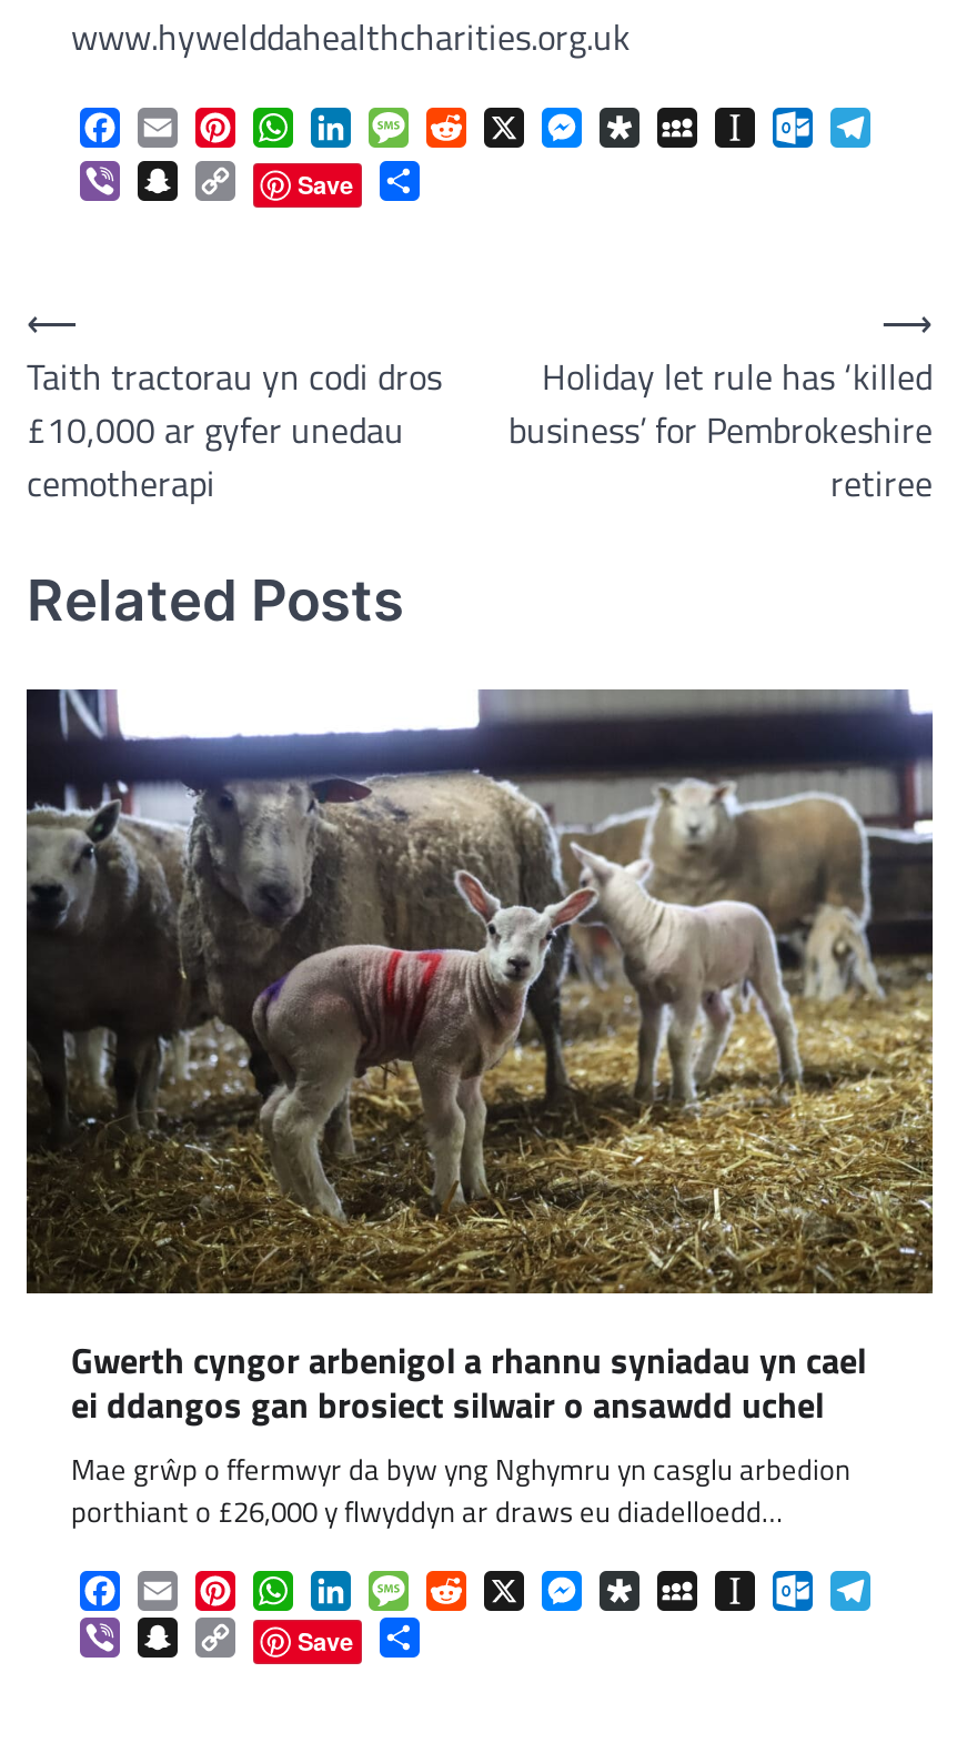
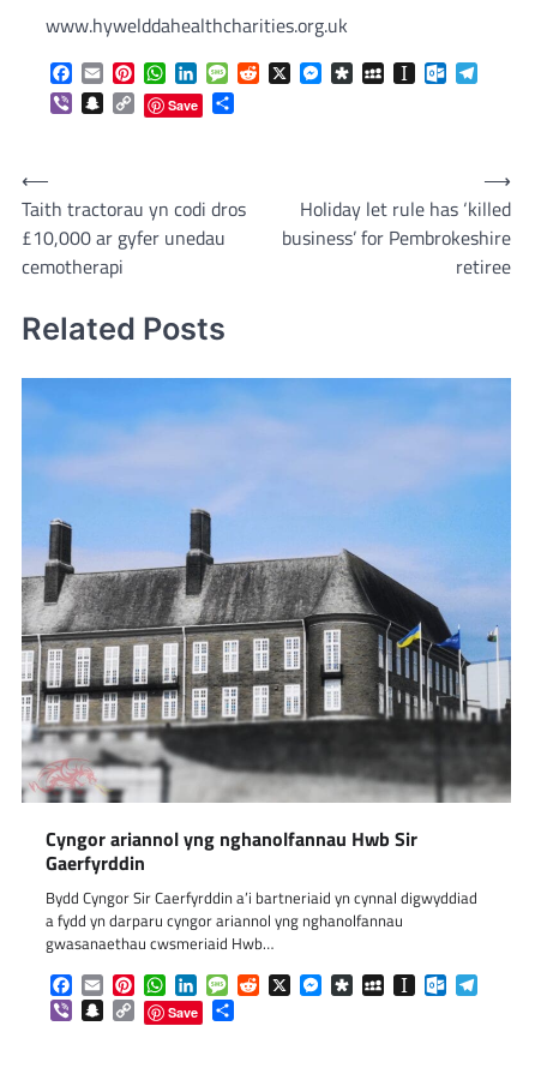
- [image]
- Gwerth cyngor arbenigol a rhannu syniadau yn cael
- ei ddangos gan brosiect silwair o ansawdd uchel
- Mae grŵp o ffermwyr da byw yng Nghymru yn casglu arbedion
- porthiant o £26,000 y flwyddyn ar draws eu diadelloedd…
+ [image]
+ Cyngor ariannol yng nghanolfannau Hwb Sir
+ Gaerfyrddin
+ Bydd Cyngor Sir Caerfyrddin a’i bartneriaid yn cynnal digwyddiad
+ a fydd yn darparu cyngor ariannol yng nghanolfannau
+ gwasanaethau cwsmeriaid Hwb…
